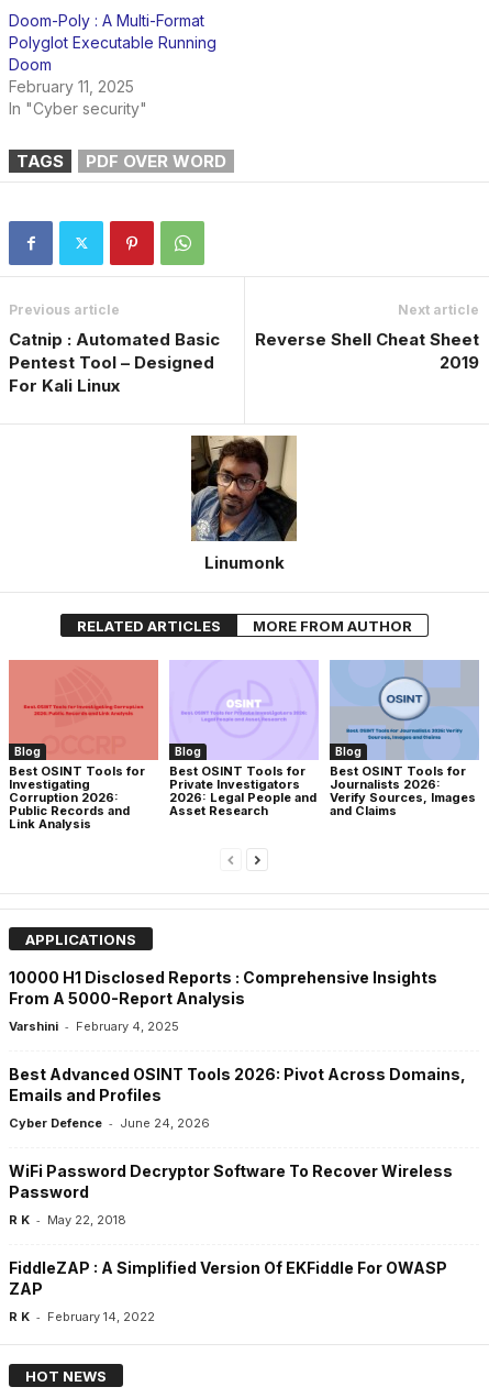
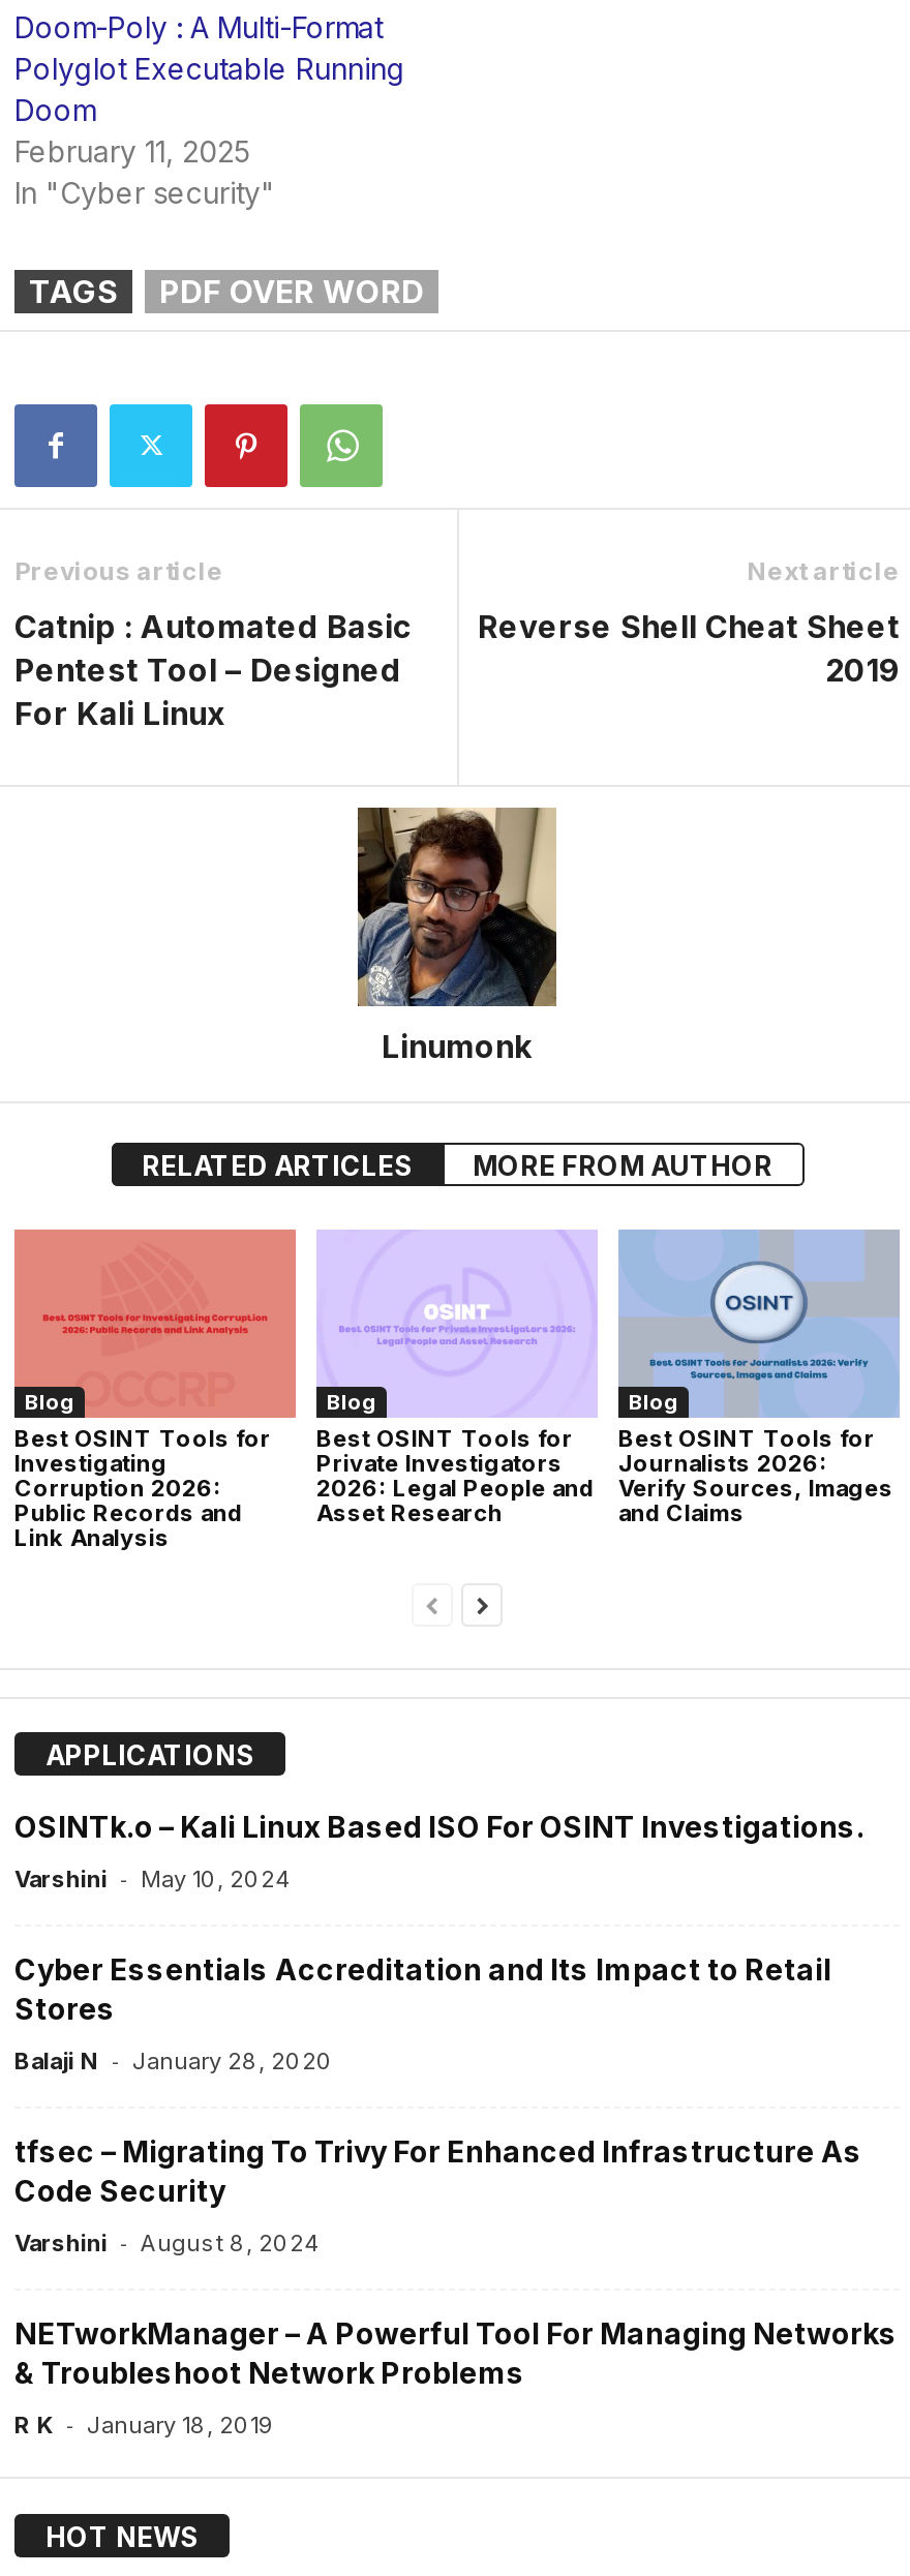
- 10000 H1 Disclosed Reports : Comprehensive Insights
- From A 5000-Report Analysis
+ OSINTk.o – Kali Linux Based ISO For OSINT Investigations.

- Varshini - February 4, 2025
+ Varshini - May 10, 2024

- Best Advanced OSINT Tools 2026: Pivot Across Domains,
- Emails and Profiles
+ Cyber Essentials Accreditation and Its Impact to Retail
+ Stores

- Cyber Defence - June 24, 2026
+ Balaji N - January 28, 2020

- WiFi Password Decryptor Software To Recover Wireless
- Password
+ tfsec – Migrating To Trivy For Enhanced Infrastructure As
+ Code Security

- R K - May 22, 2018
+ Varshini - August 8, 2024

- FiddleZAP : A Simplified Version Of EKFiddle For OWASP
- ZAP
+ NETworkManager – A Powerful Tool For Managing Networks
+ & Troubleshoot Network Problems

- R K - February 14, 2022
+ R K - January 18, 2019
